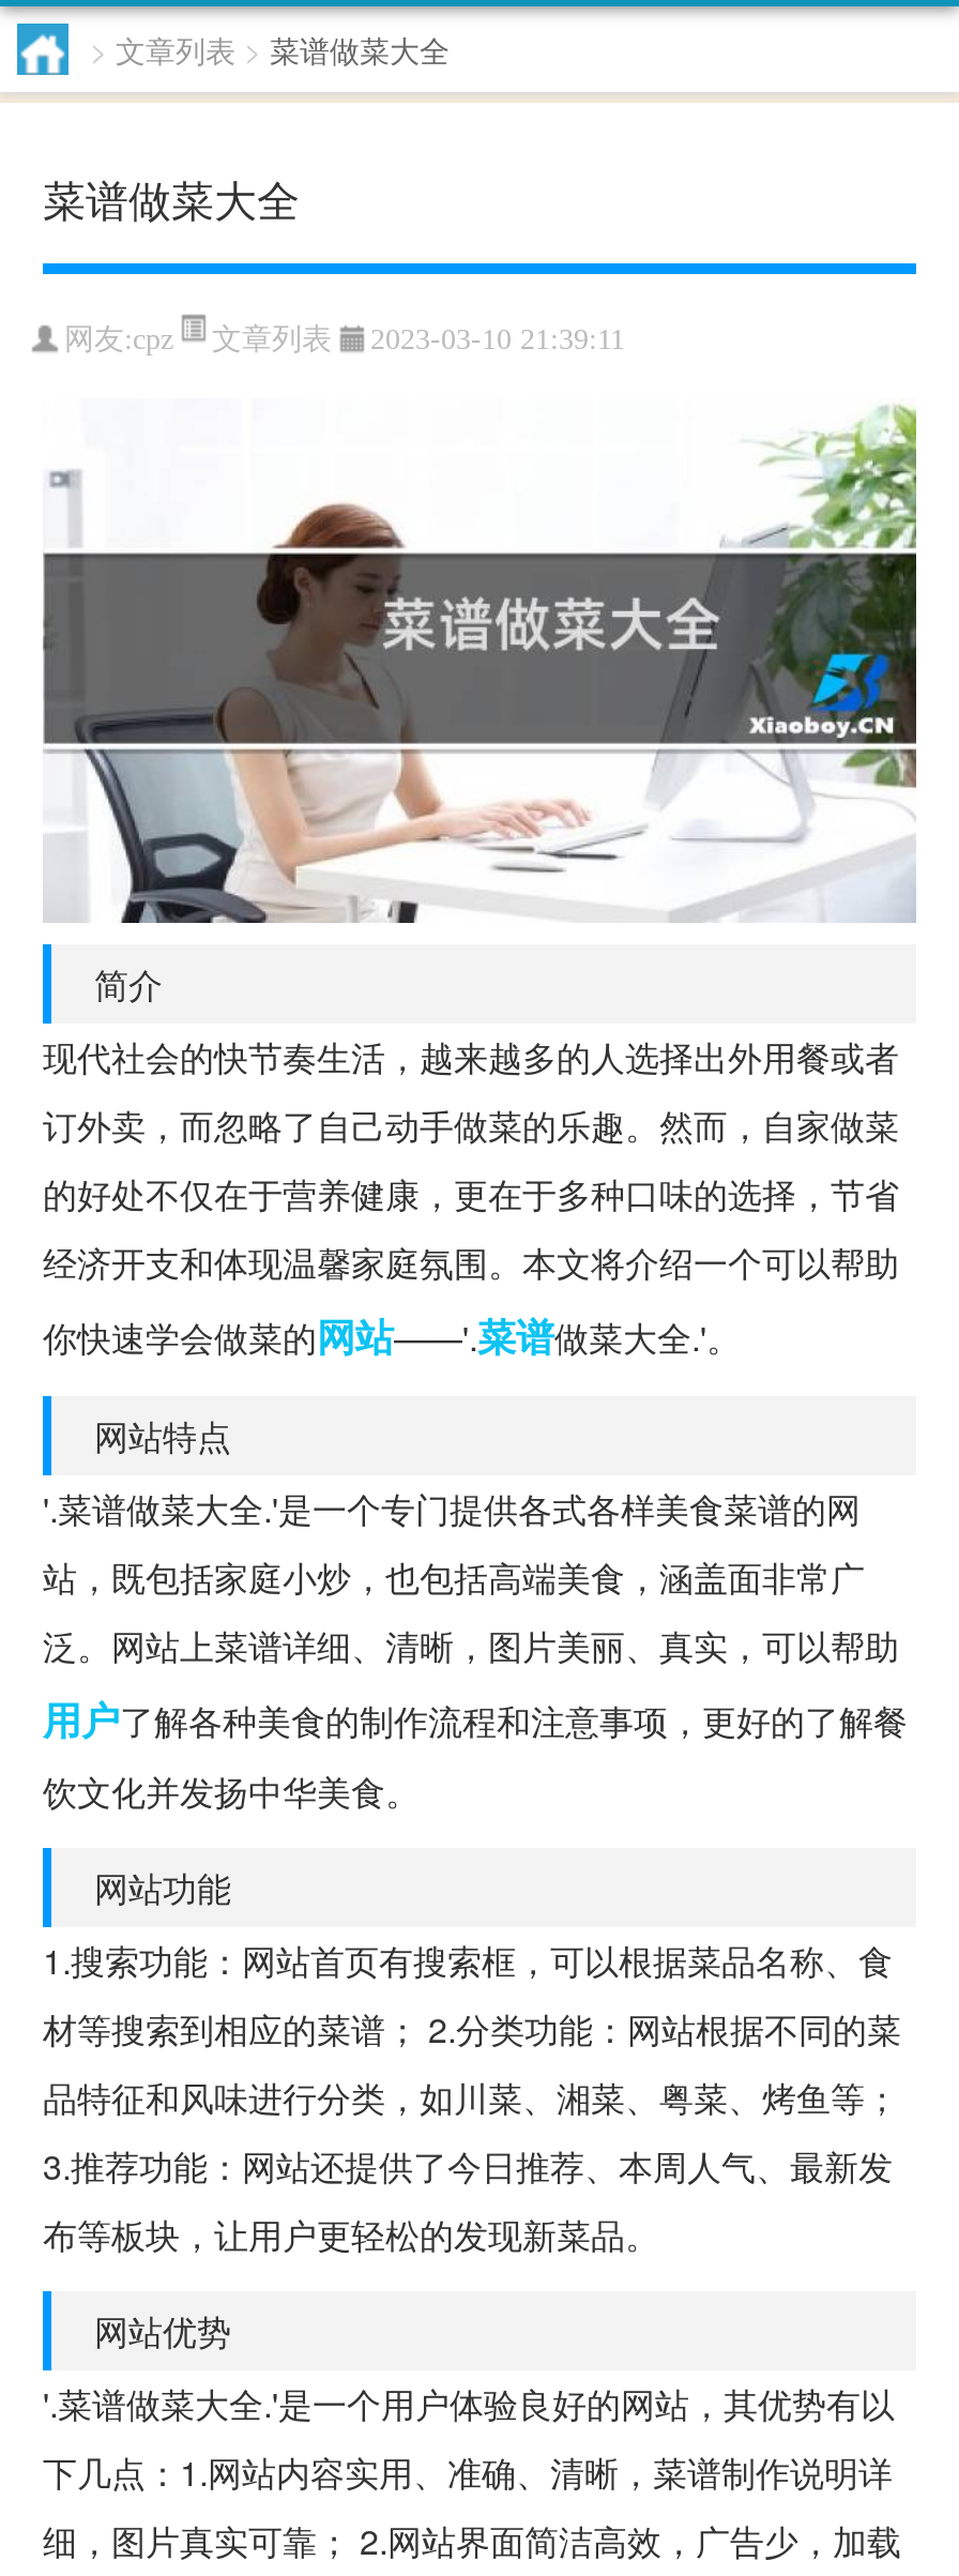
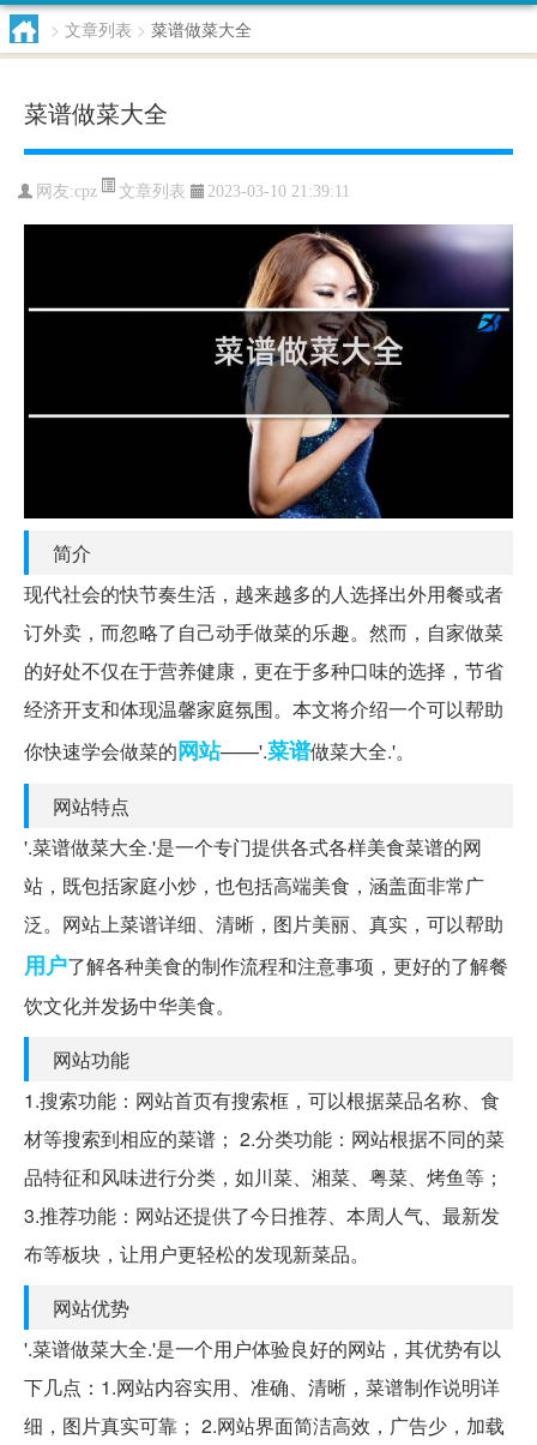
- [image]
+ [image]
